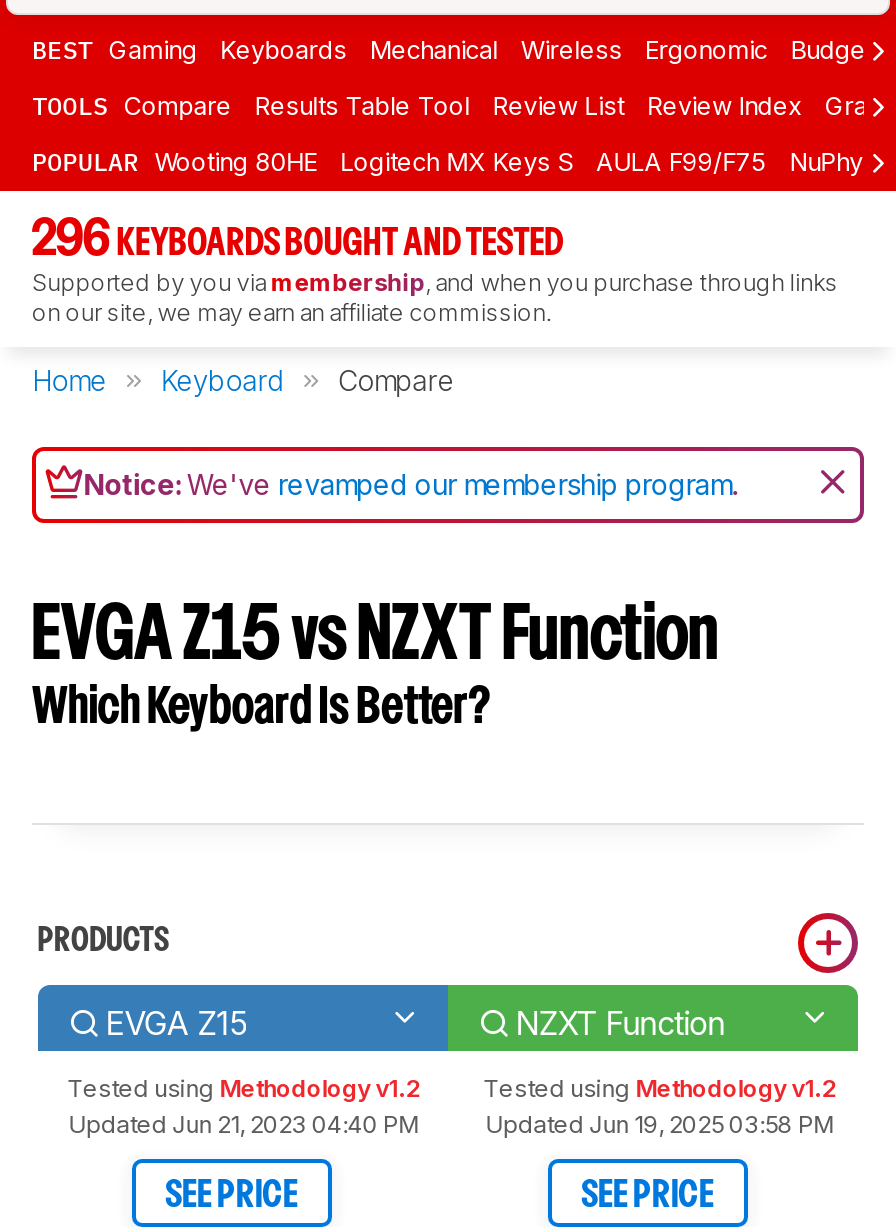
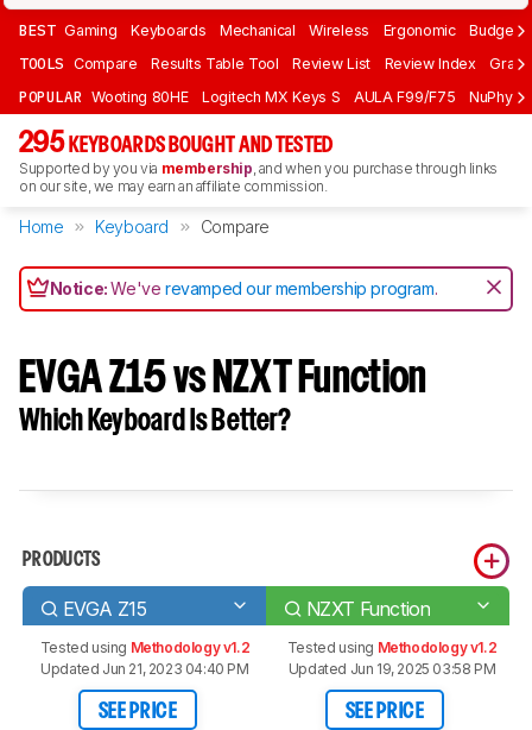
- 296 KEYBOARDS BOUGHT AND TESTED
+ 295 KEYBOARDS BOUGHT AND TESTED
